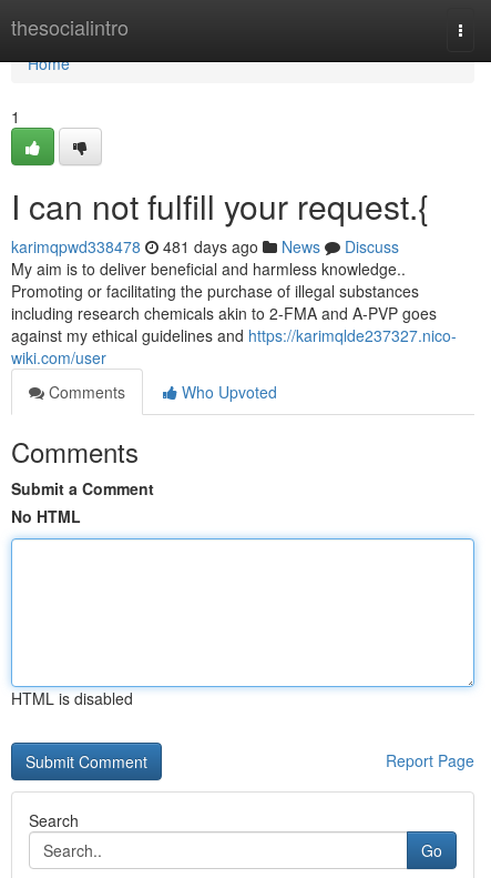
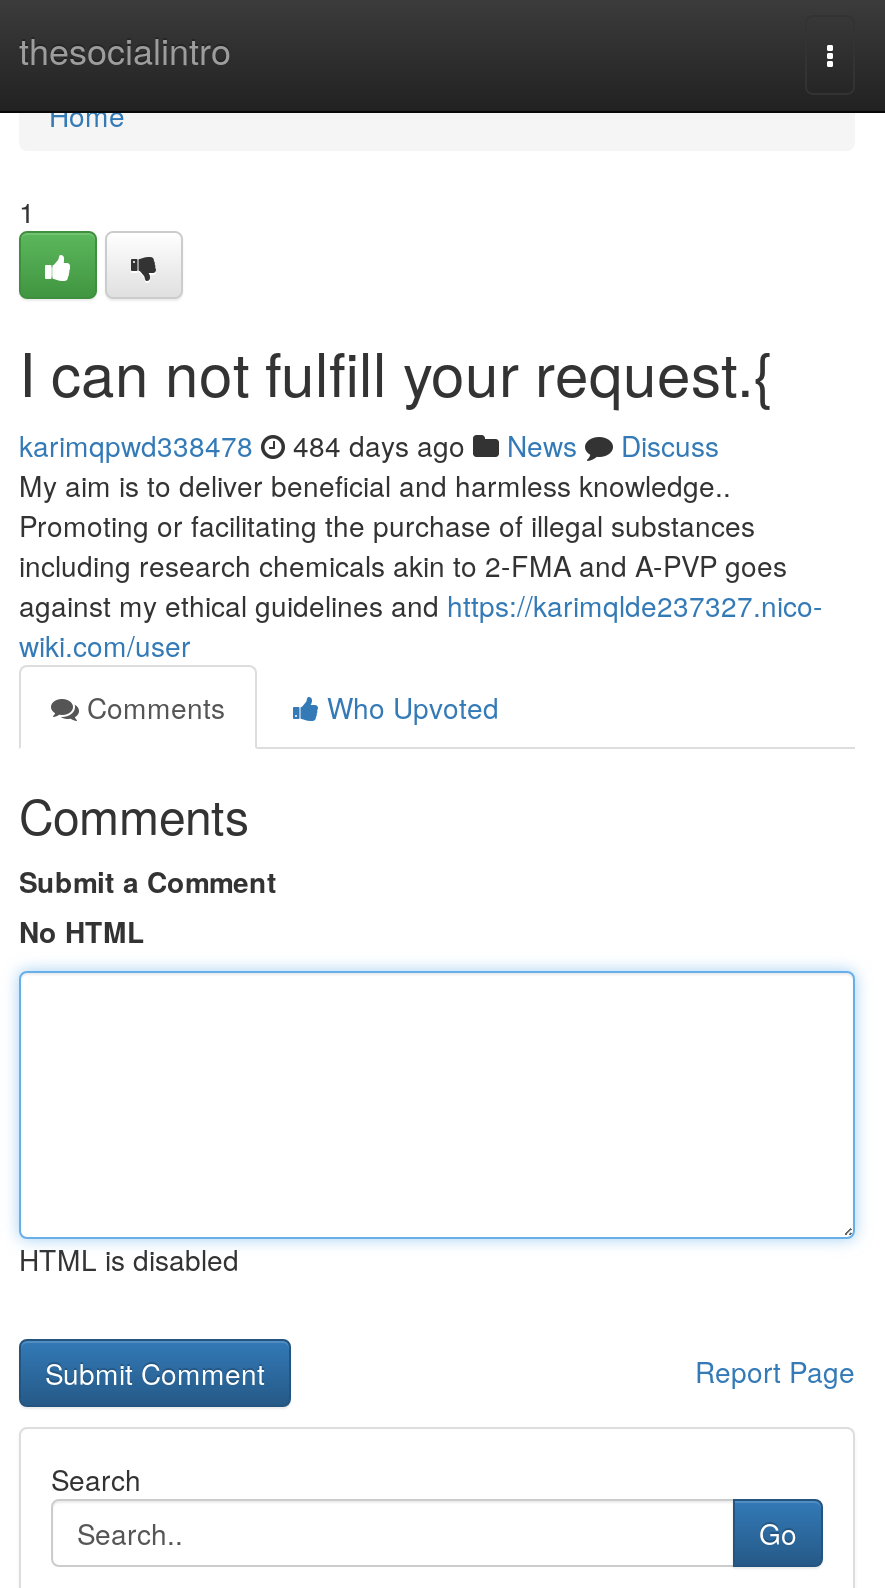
- karimqpwd338478 481 days ago News Discuss
+ karimqpwd338478 484 days ago News Discuss
